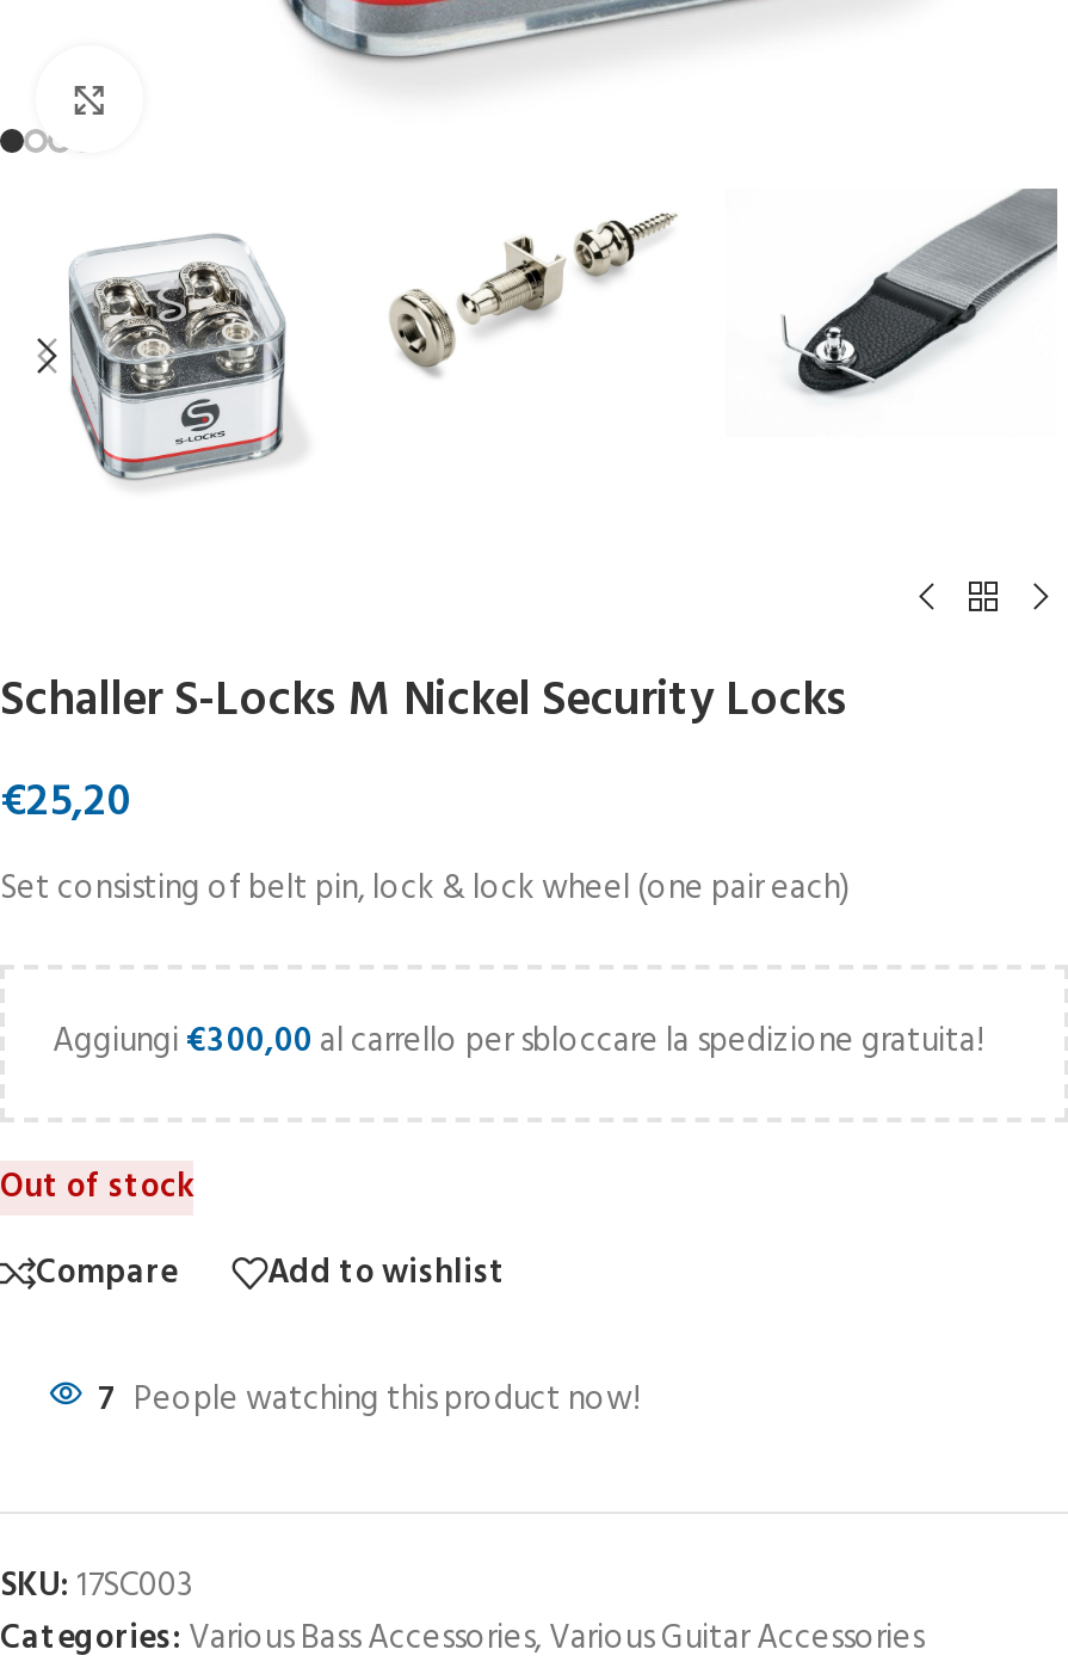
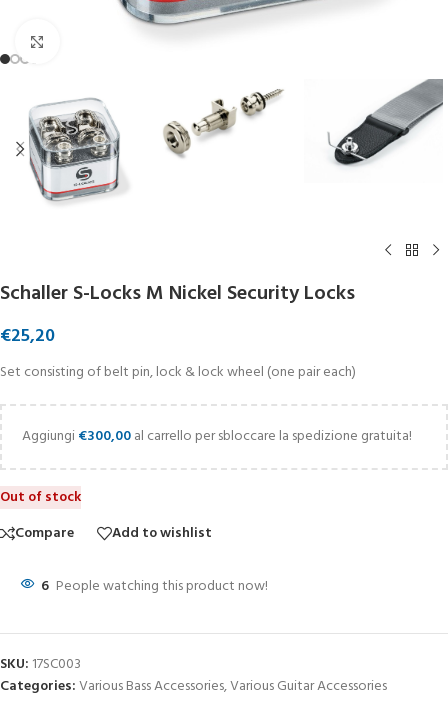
- 7 People watching this product now!
+ 6 People watching this product now!
